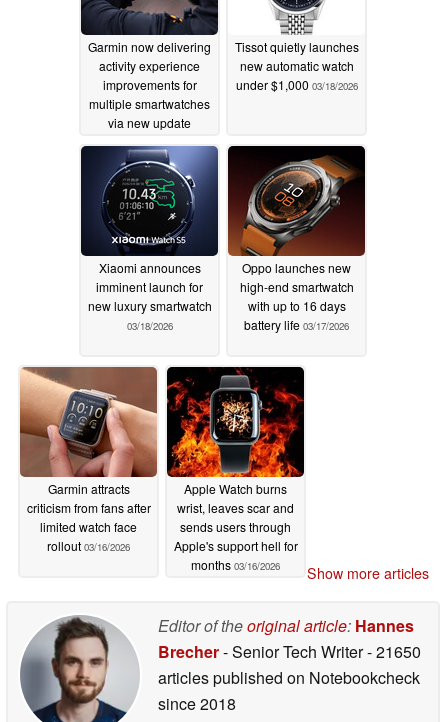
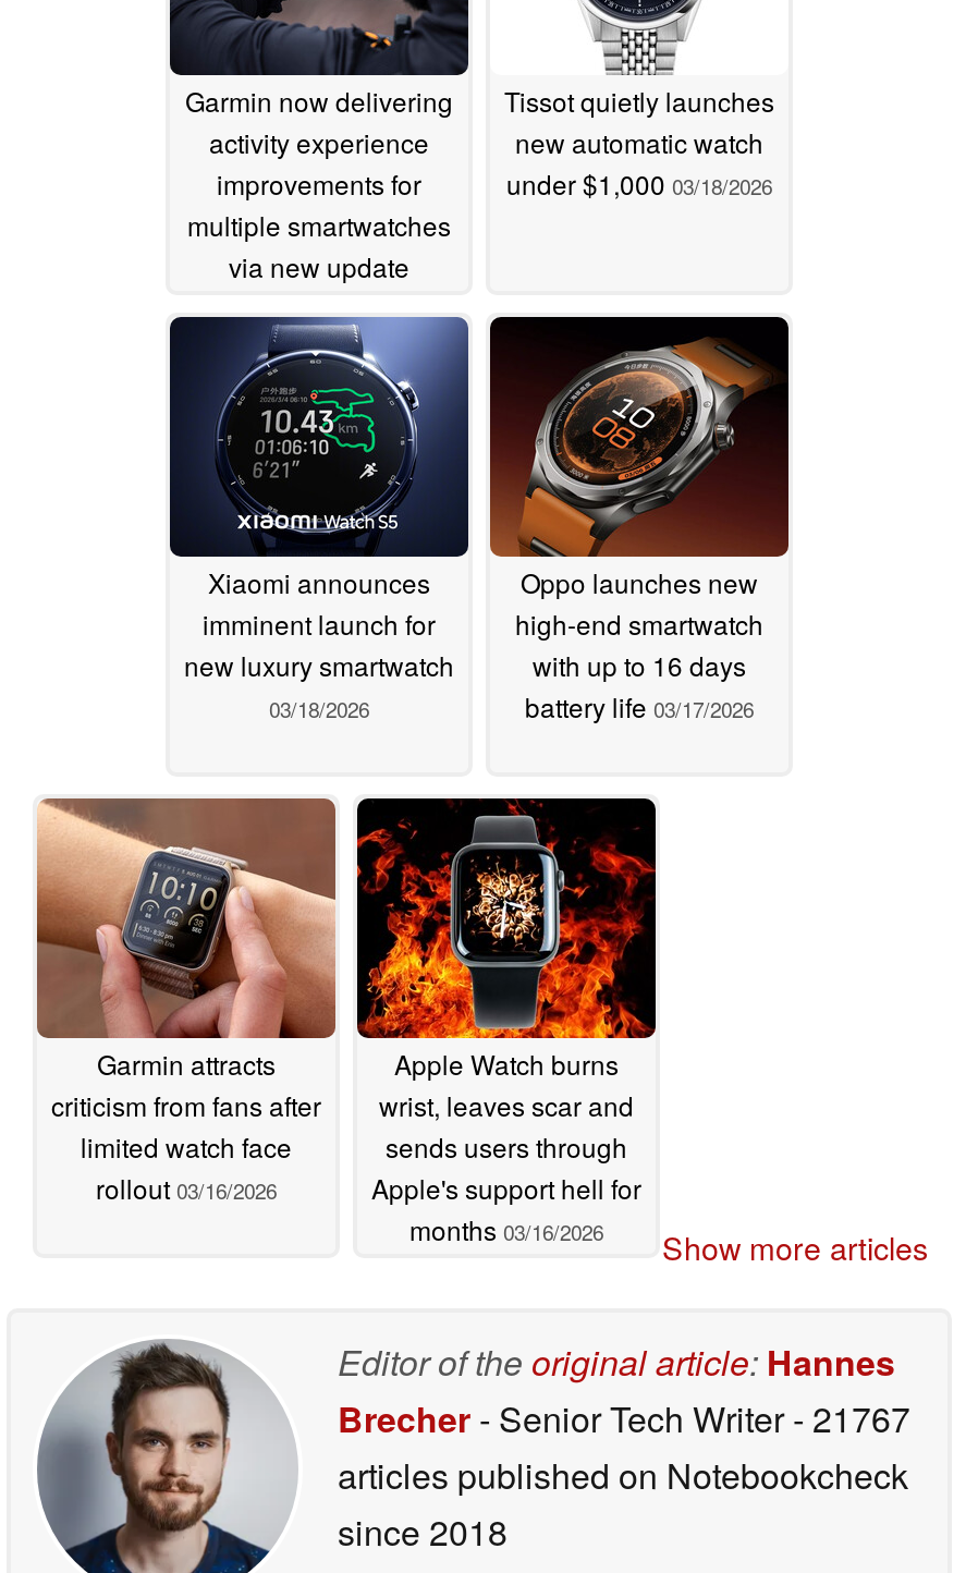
- Brecher - Senior Tech Writer - 21650
+ Brecher - Senior Tech Writer - 21767
